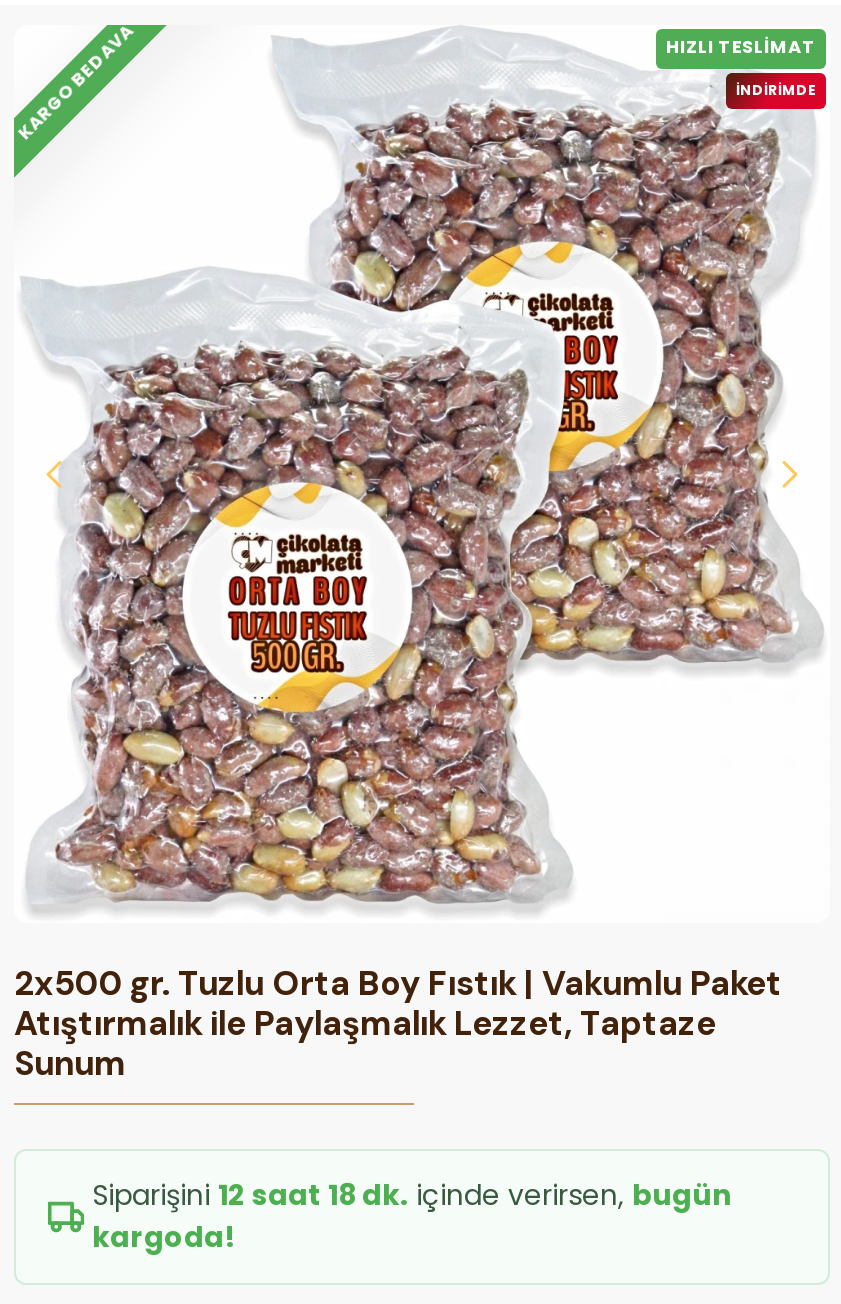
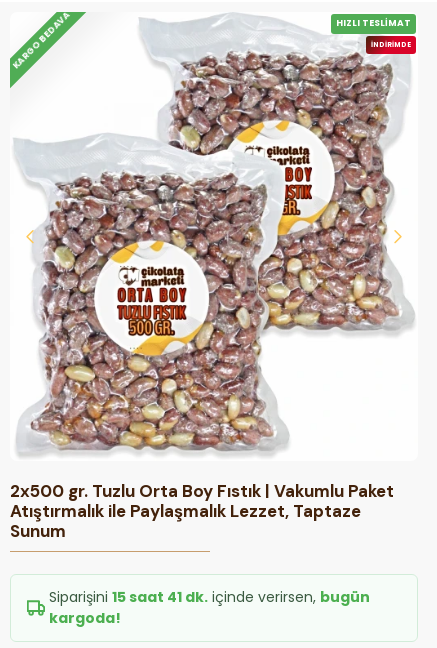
- Siparişini 12 saat 18 dk. içinde verirsen, bugün
+ Siparişini 15 saat 41 dk. içinde verirsen, bugün
